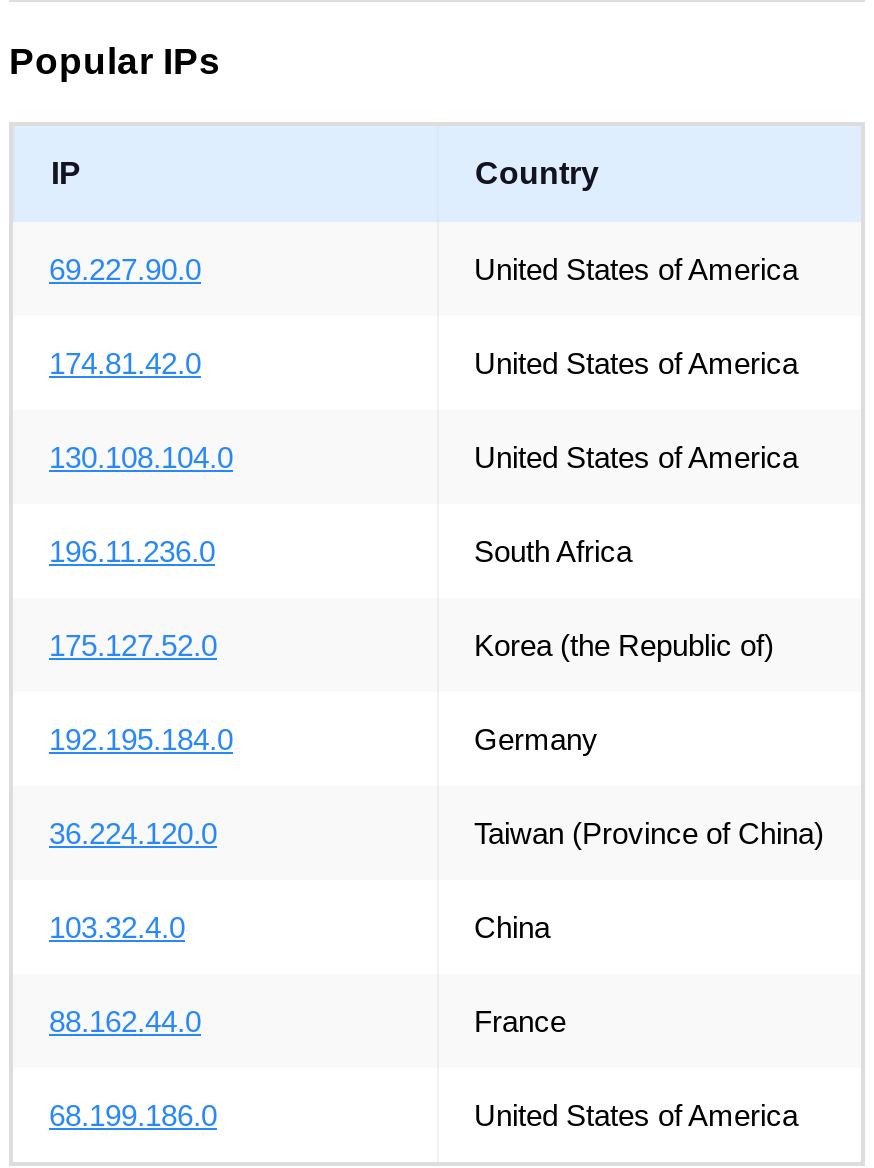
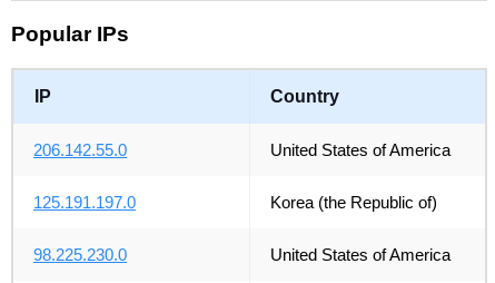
- 69.227.90.0
+ 206.142.55.0

- 174.81.42.0
- United States of America
- 130.108.104.0
- United States of America
- 196.11.236.0
- South Africa
- 175.127.52.0
+ 125.191.197.0

- 192.195.184.0
- Germany
- 36.224.120.0
- Taiwan (Province of China)
- 103.32.4.0
- China
- 88.162.44.0
- France
- 68.199.186.0
+ 98.225.230.0
